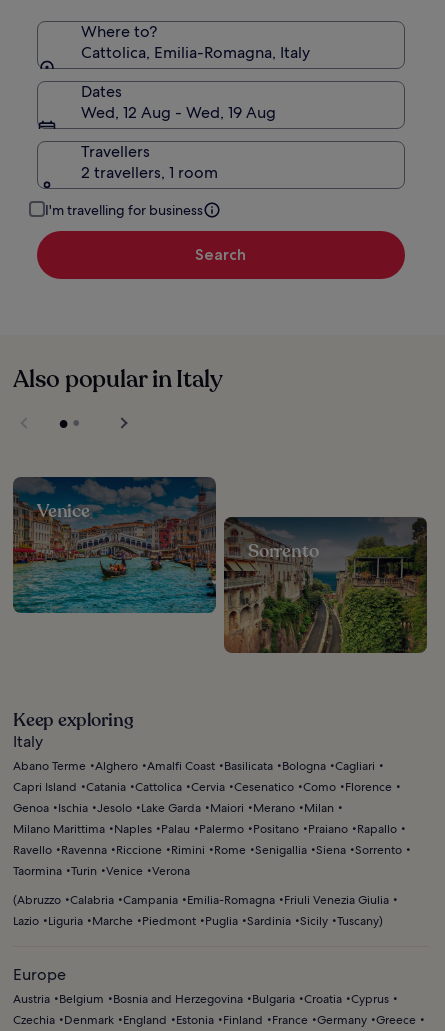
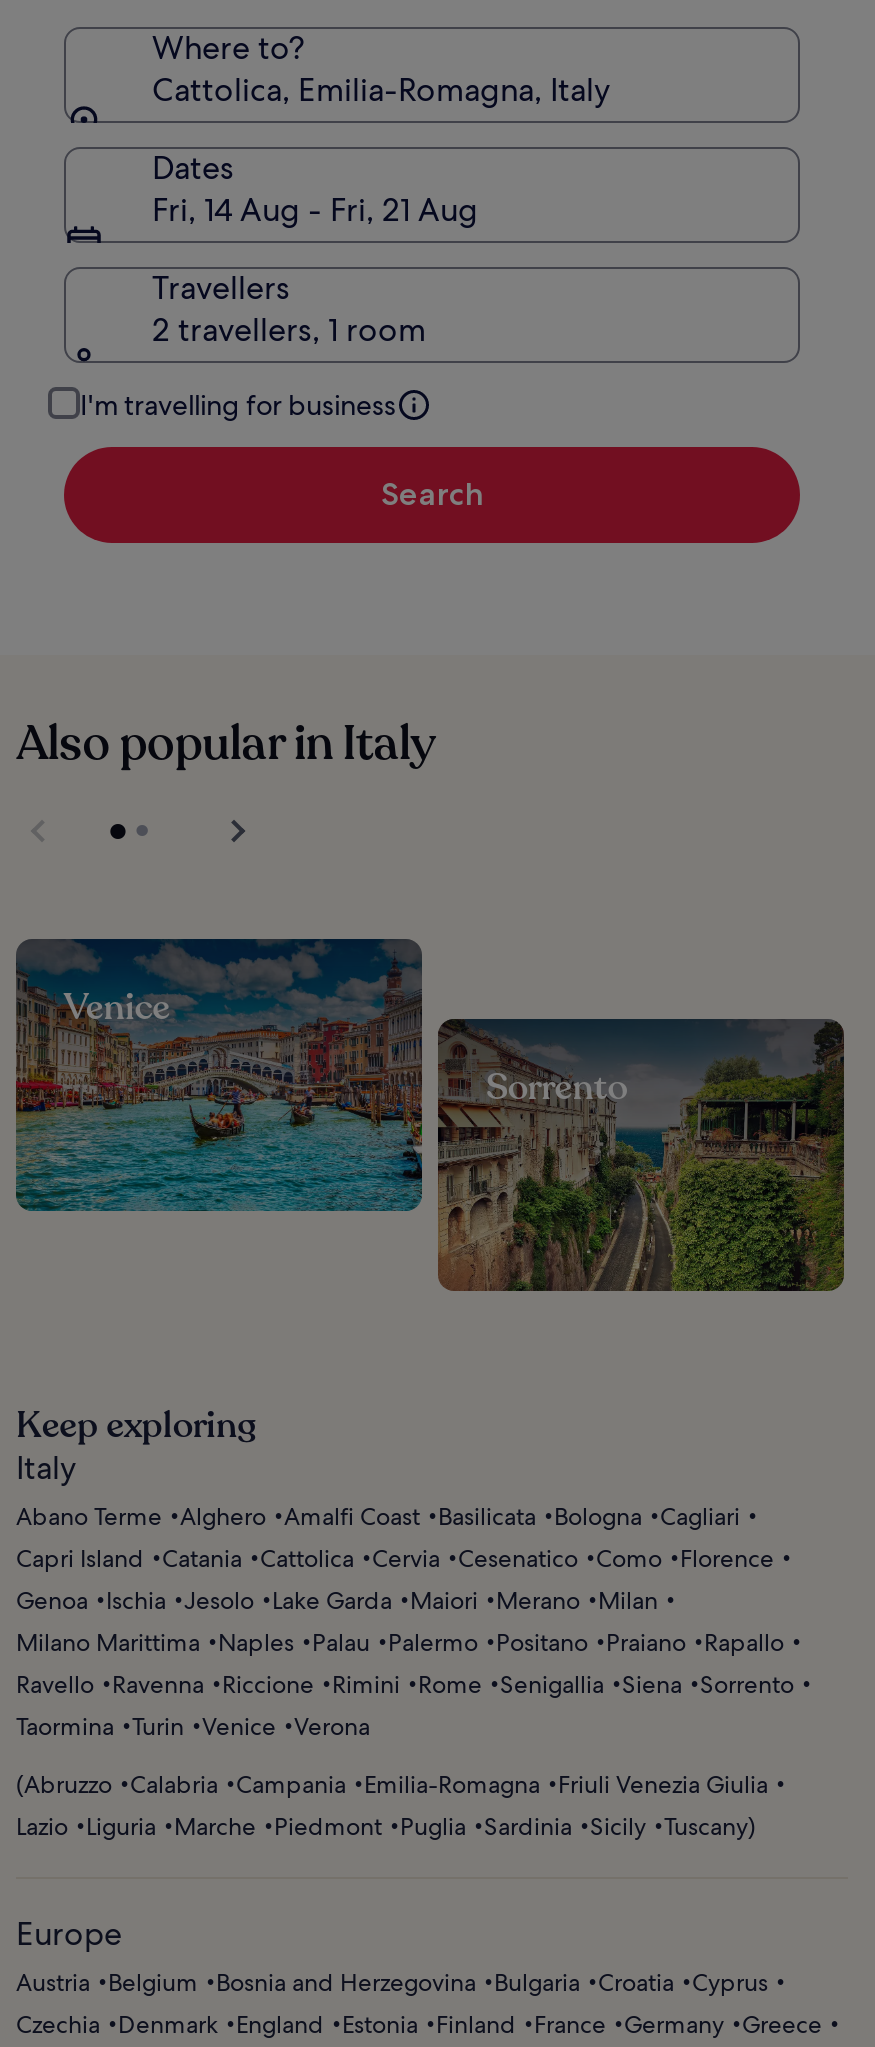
- Wed, 12 Aug - Wed, 19 Aug
+ Fri, 14 Aug - Fri, 21 Aug
